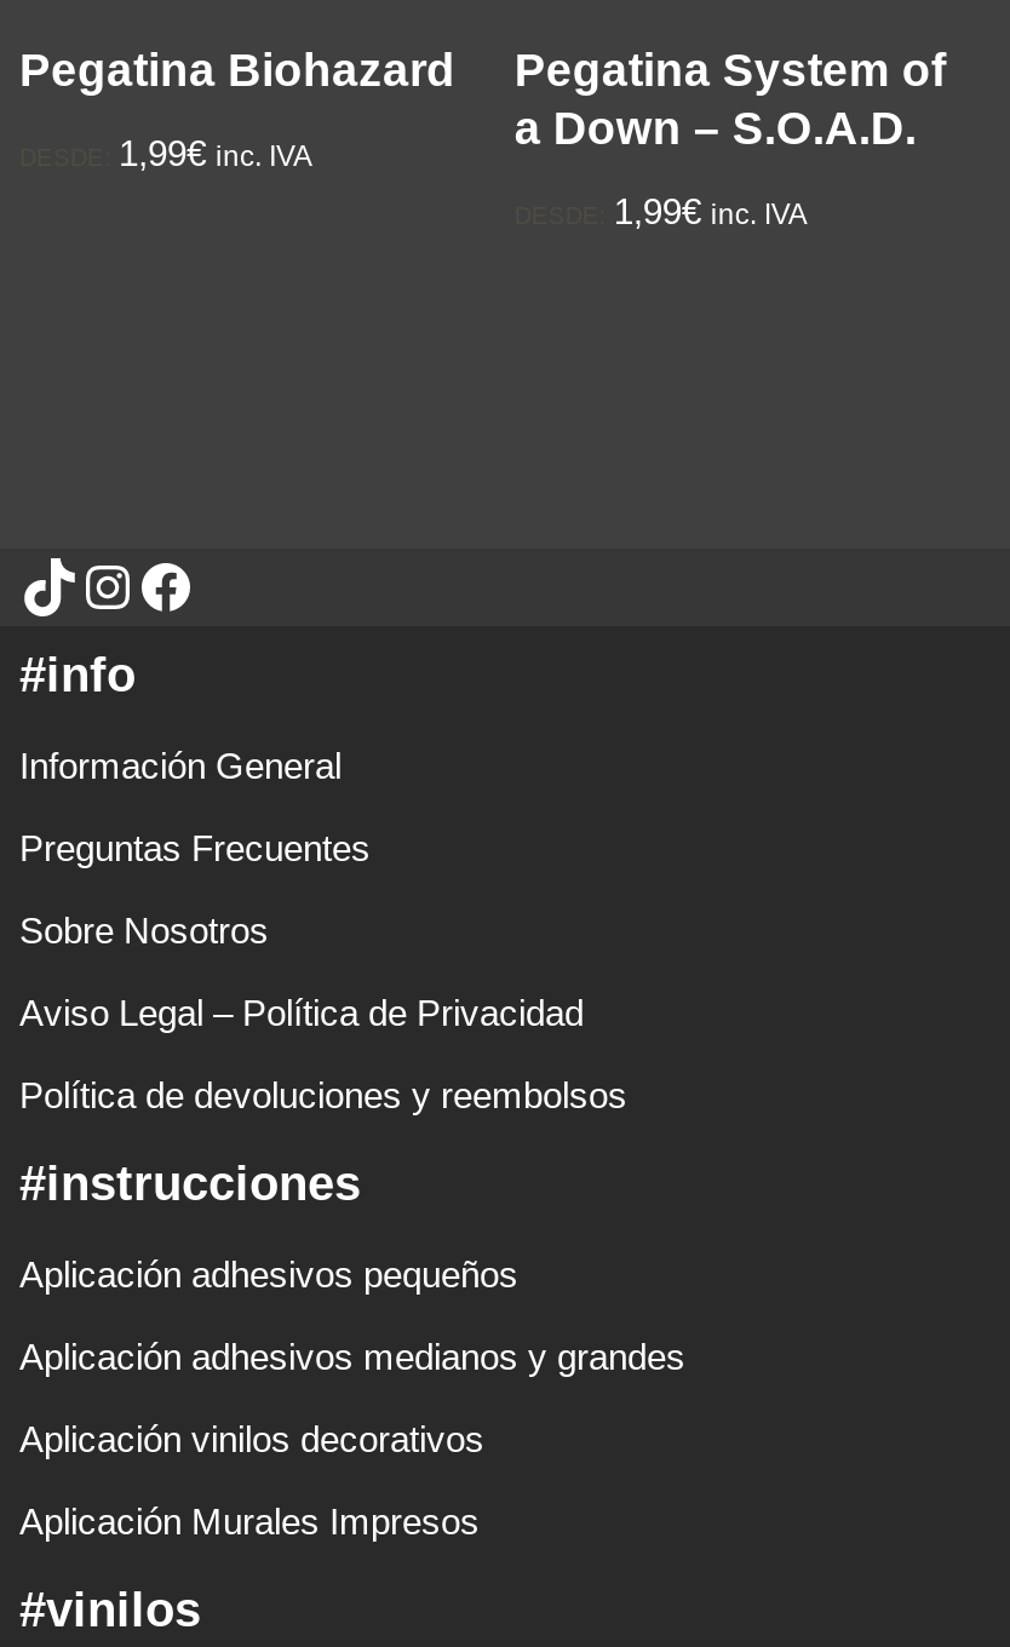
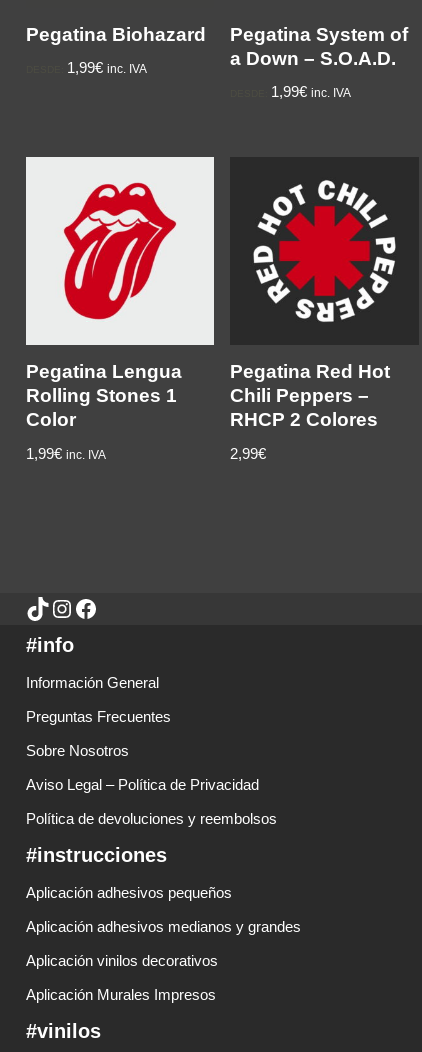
+ [image]
+ Pegatina Lengua
+ Rolling Stones 1
+ Color
+ 1,99€inc. IVA

+ [image]
+ Pegatina Red Hot
+ Chili Peppers –
+ RHCP 2 Colores
+ 2,99€
